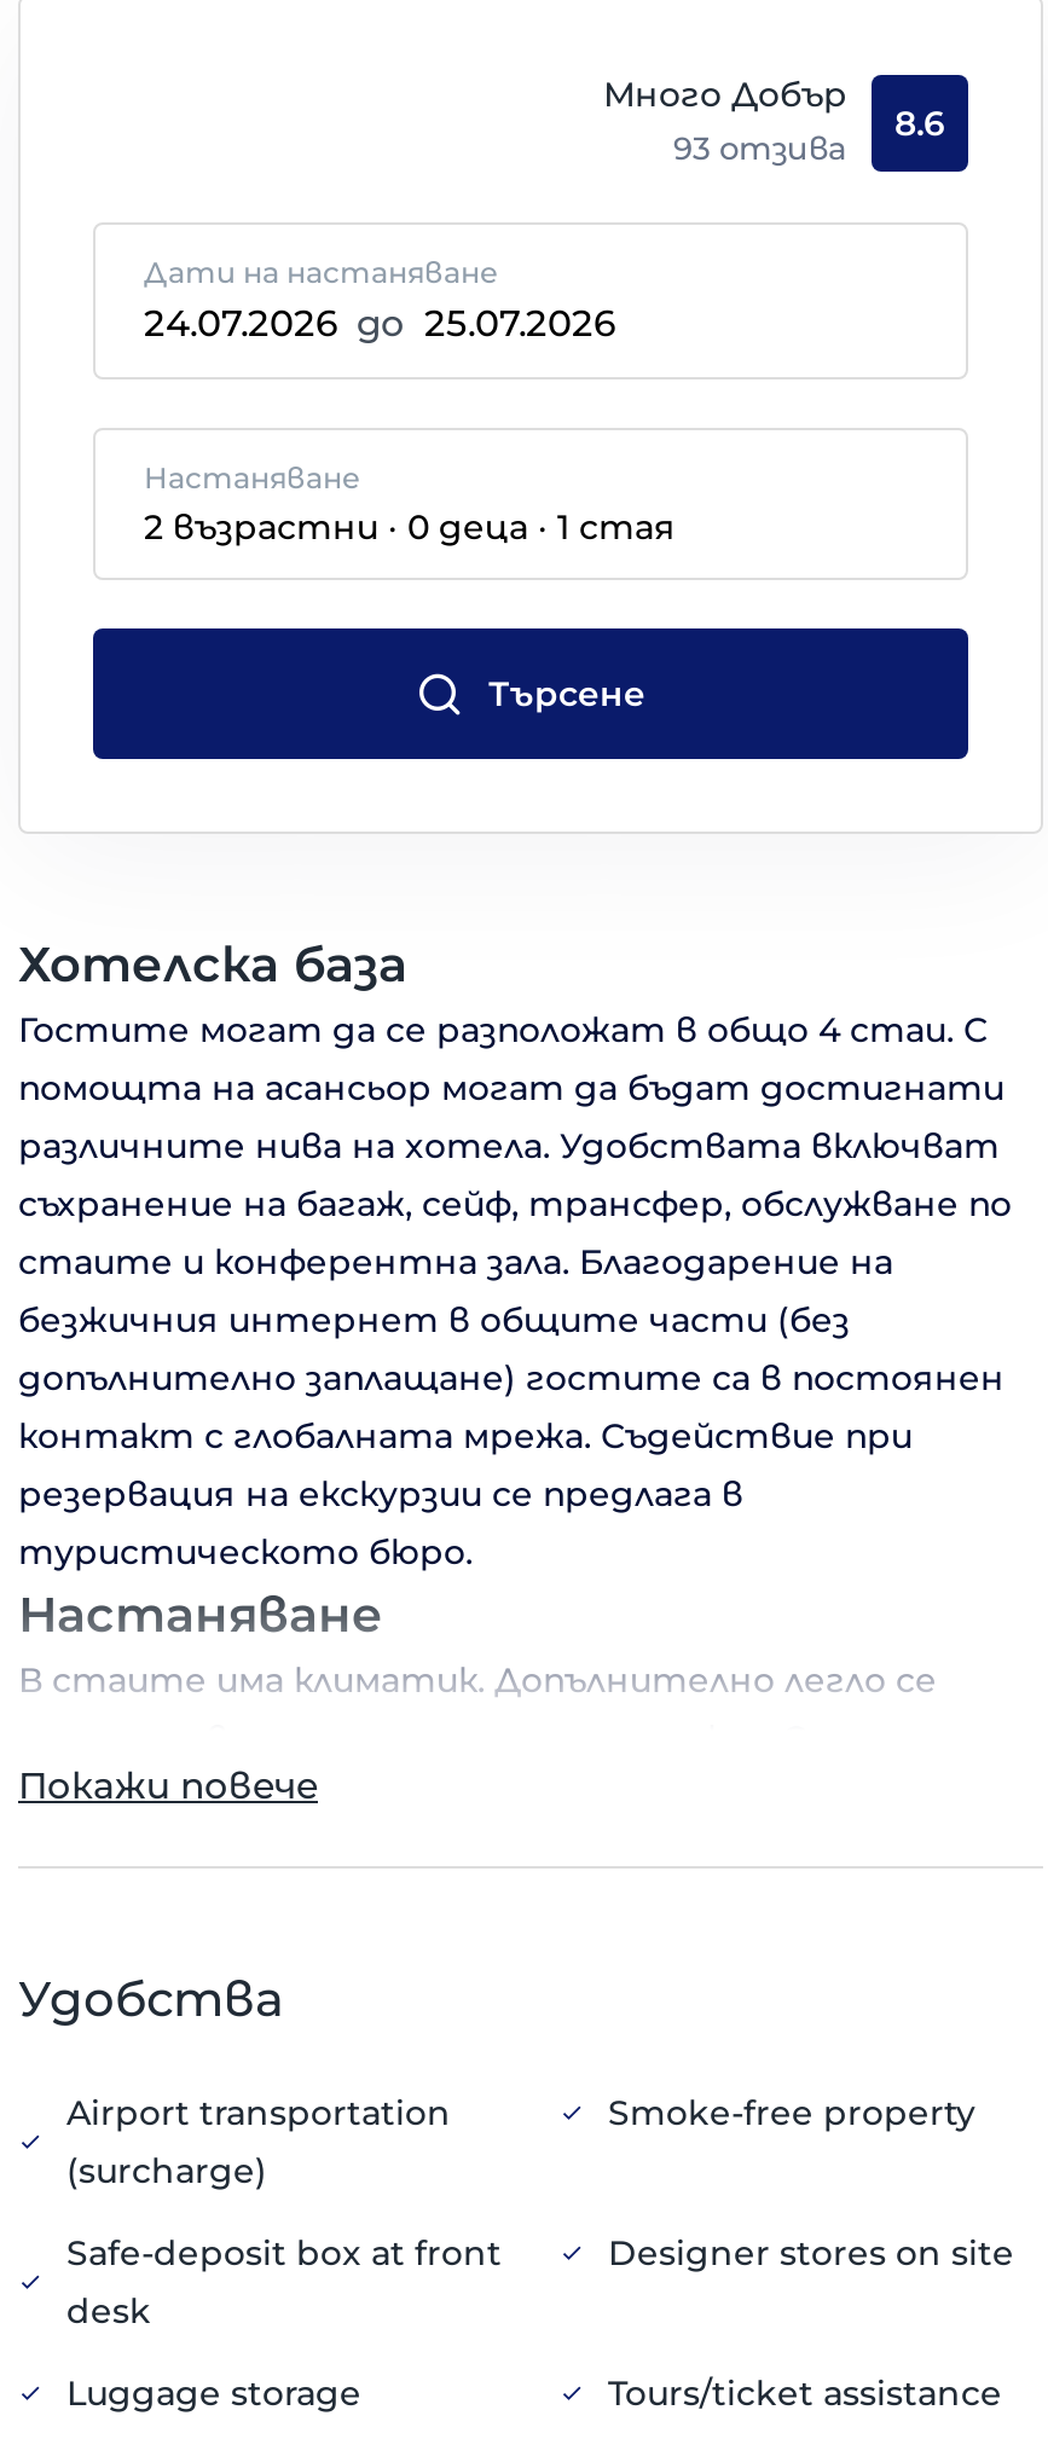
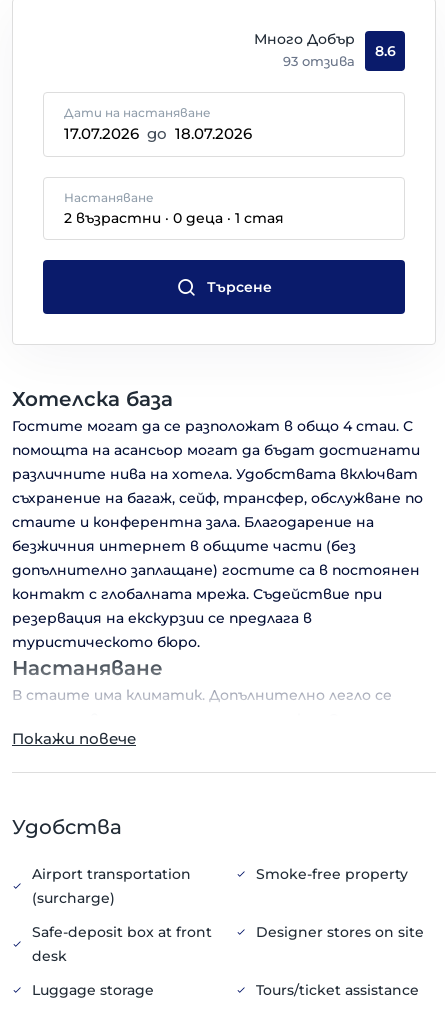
- 24.07.2026 до 25.07.2026
+ 17.07.2026 до 18.07.2026
